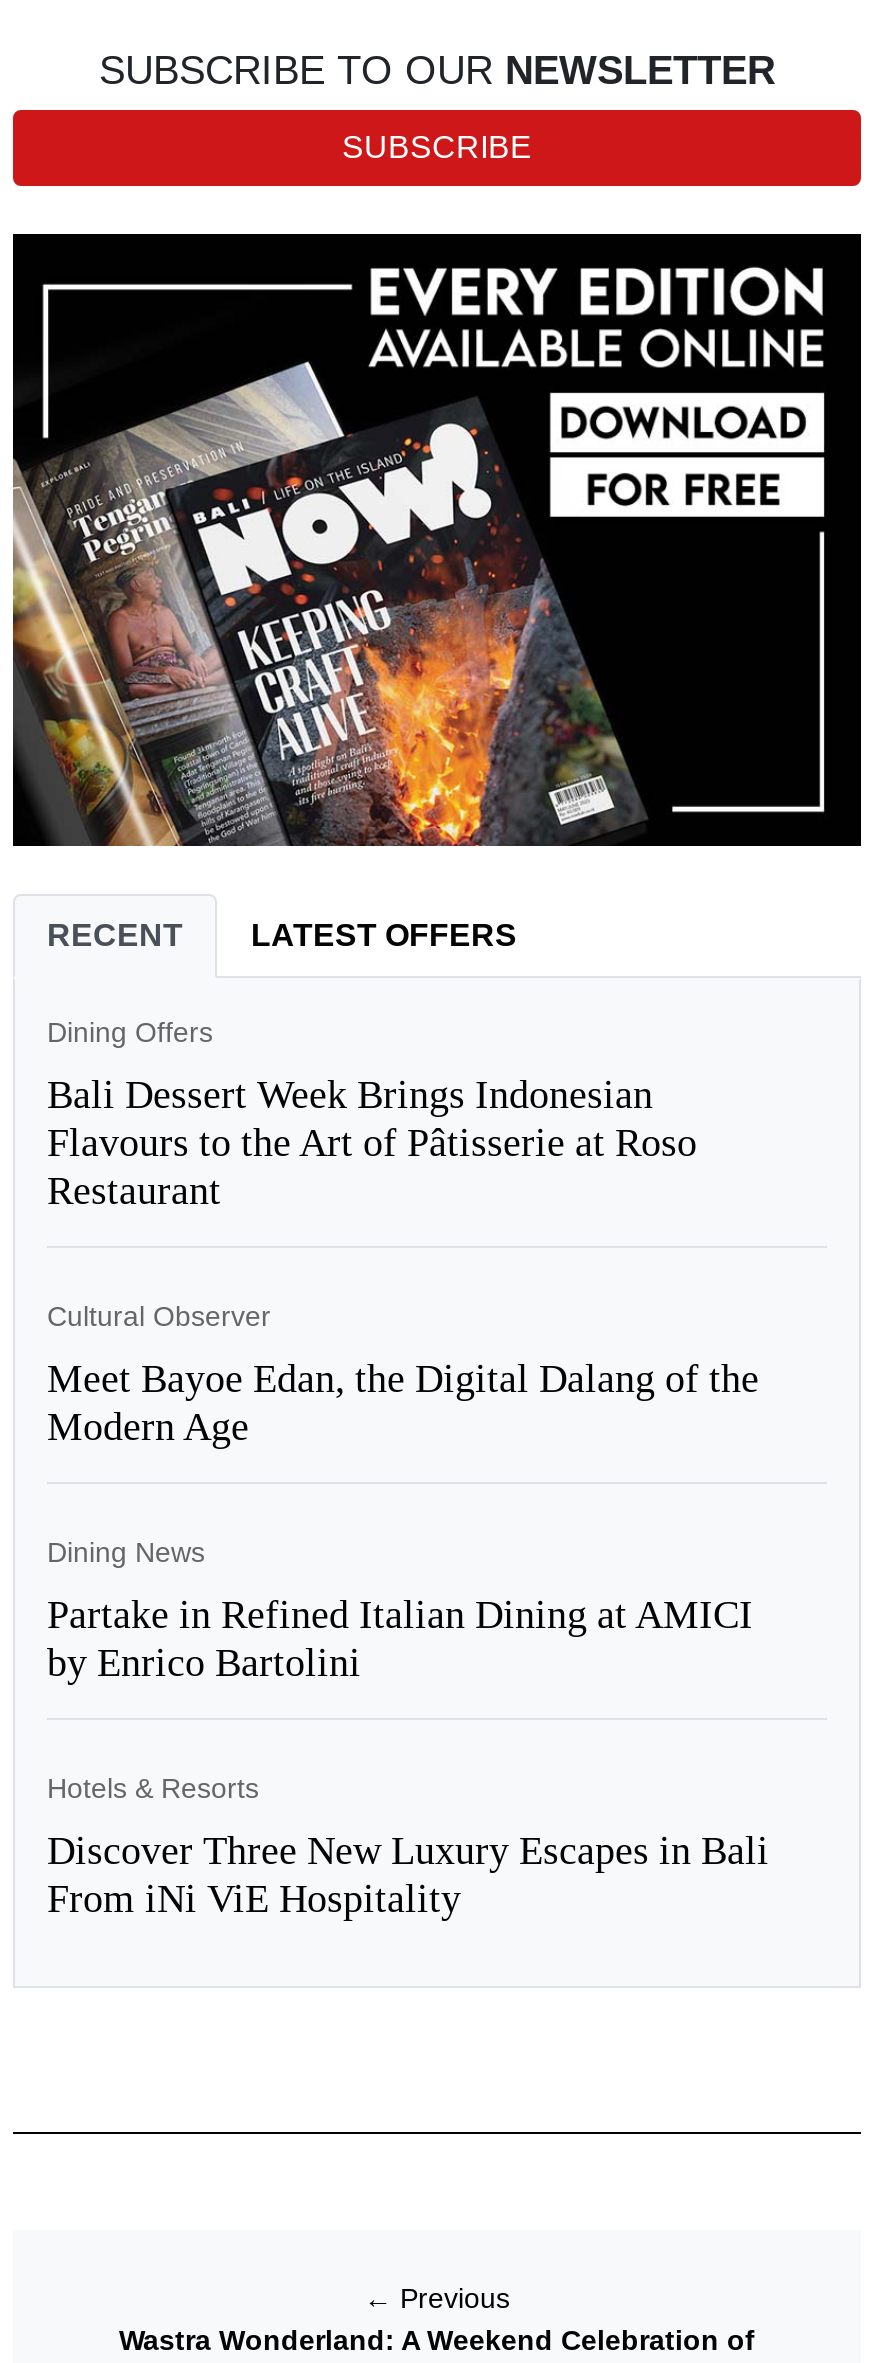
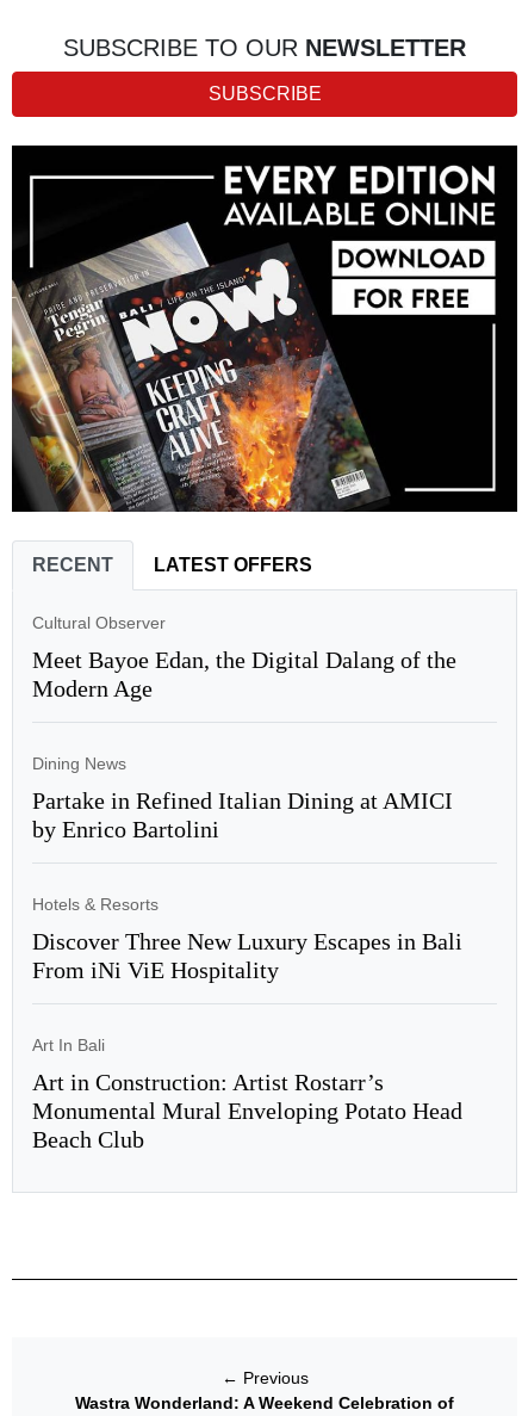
- Dining Offers
- Bali Dessert Week Brings Indonesian
- Flavours to the Art of Pâtisserie at Roso
- Restaurant

moved up: Cultural Observer | Meet Bayoe Edan, the Digital Dalang of the | Modern Age | ... | Discover Three New Luxury Escapes in Bali | From iNi ViE Hospitality

+ Art In Bali
+ Art in Construction: Artist Rostarr’s
+ Monumental Mural Enveloping Potato Head
+ Beach Club
